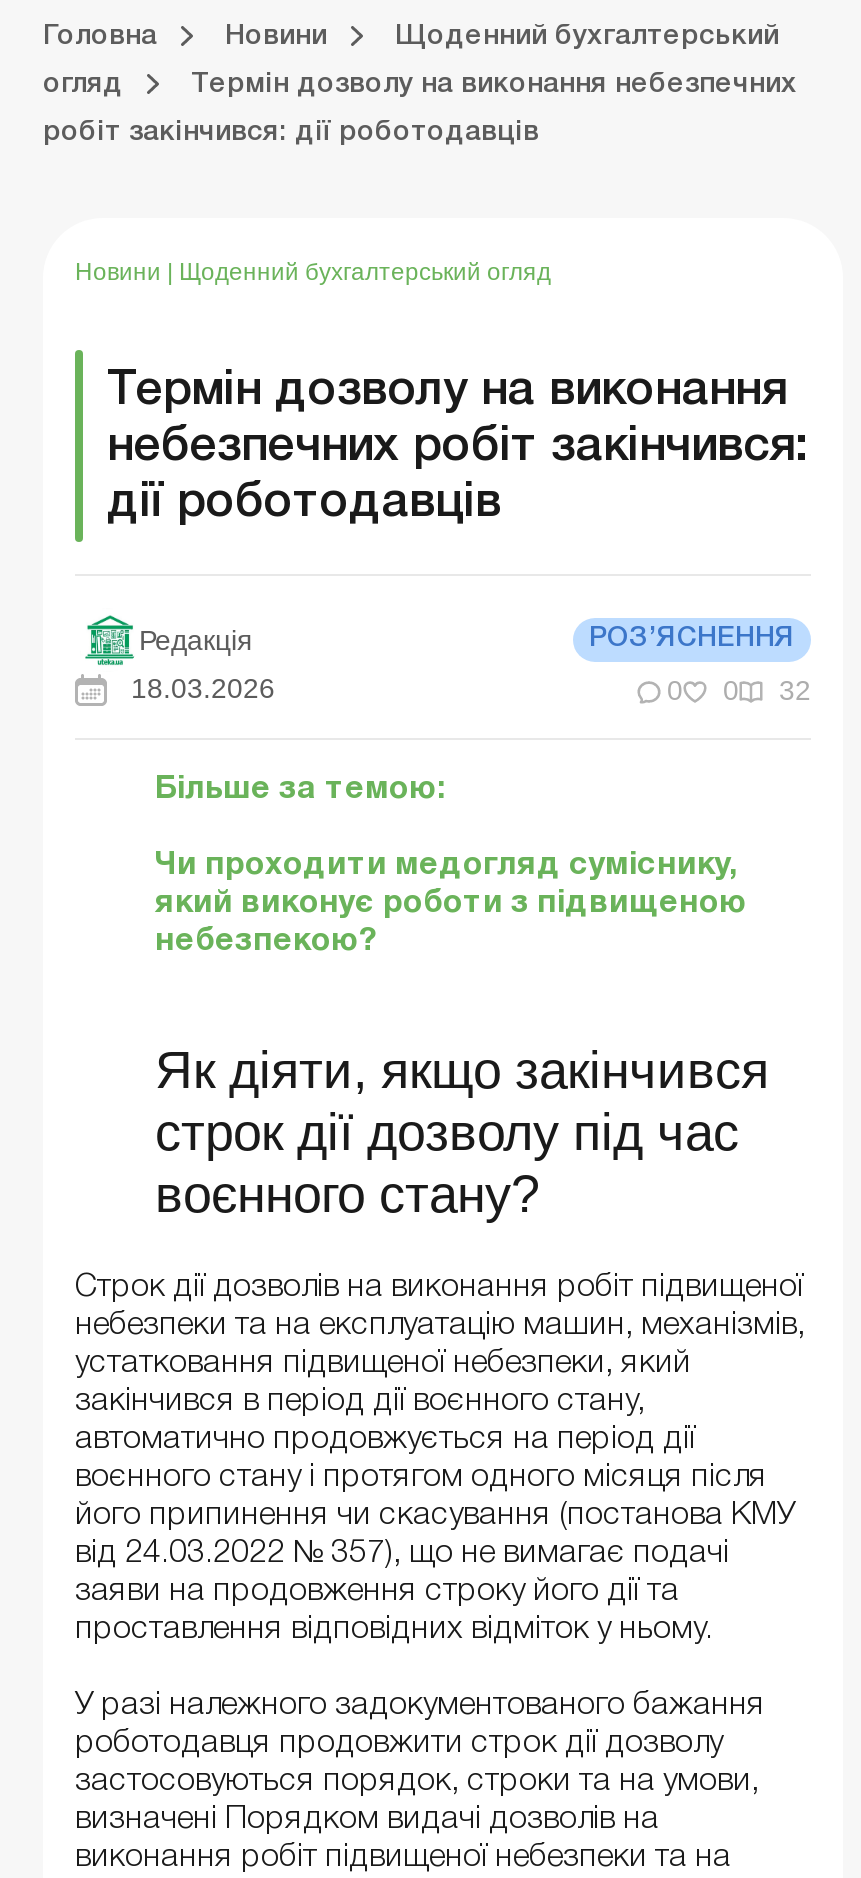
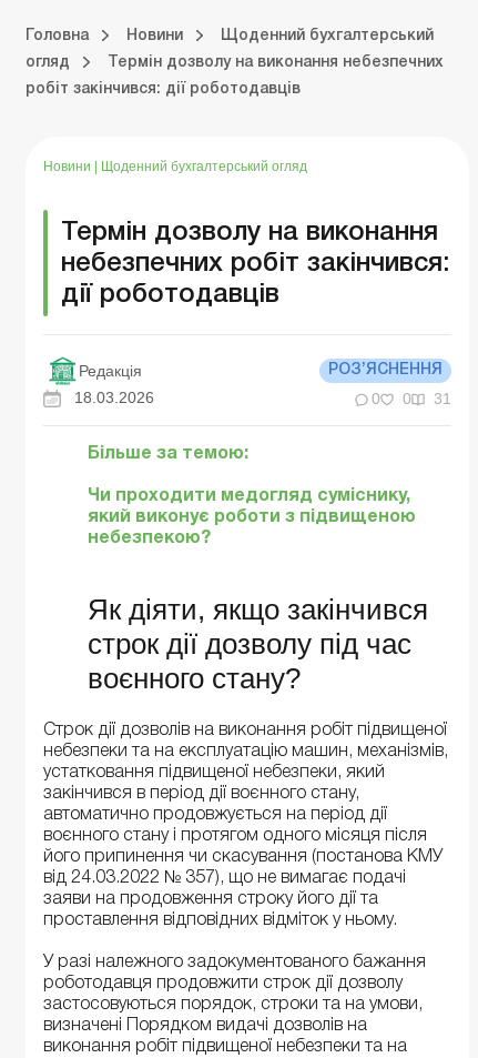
- 32
+ 31
